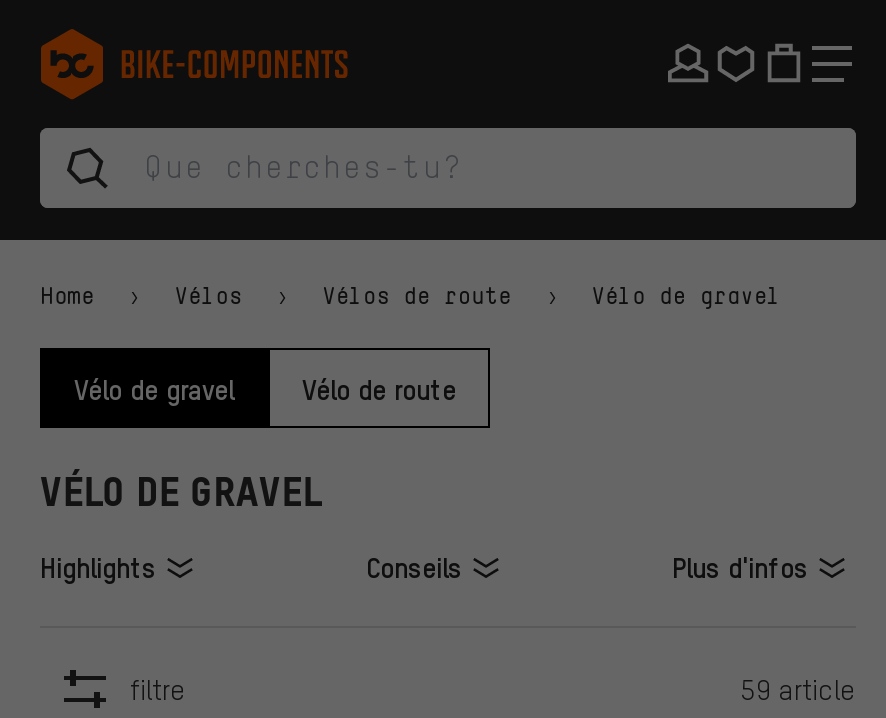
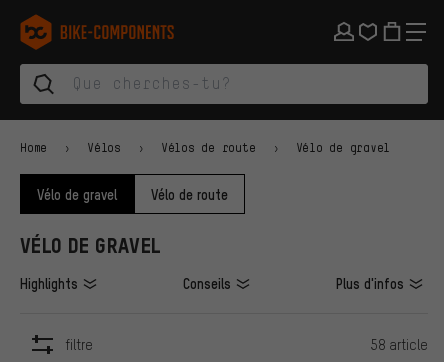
- 59 article
+ 58 article
